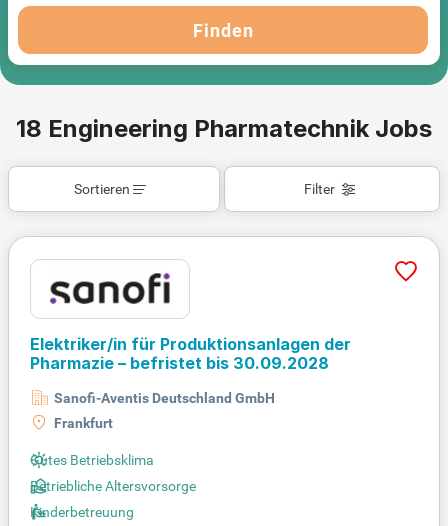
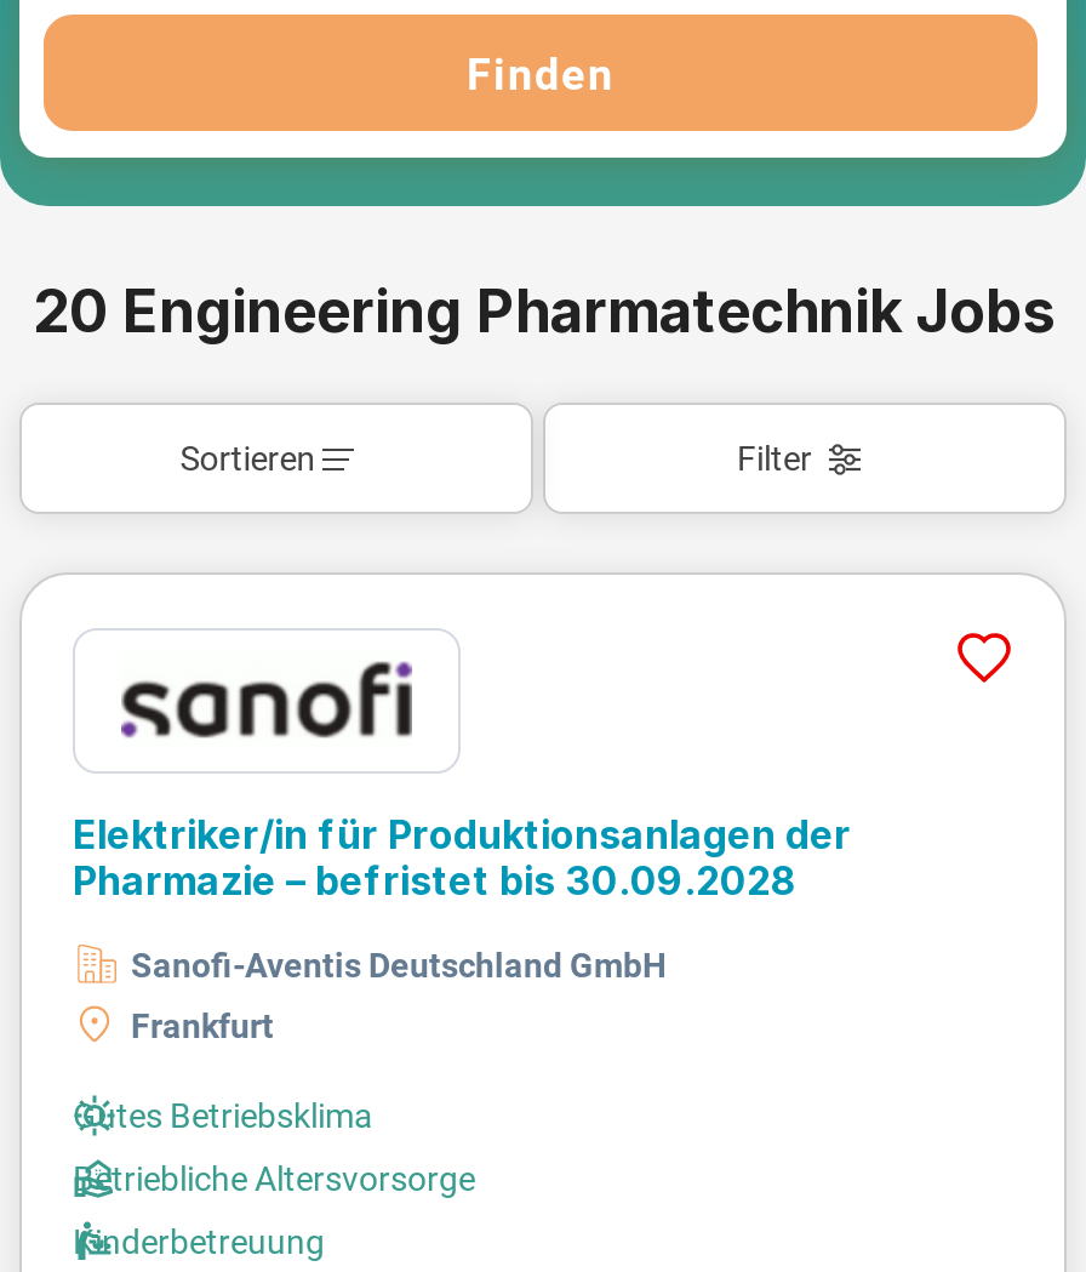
- 18 Engineering Pharmatechnik Jobs
+ 20 Engineering Pharmatechnik Jobs
